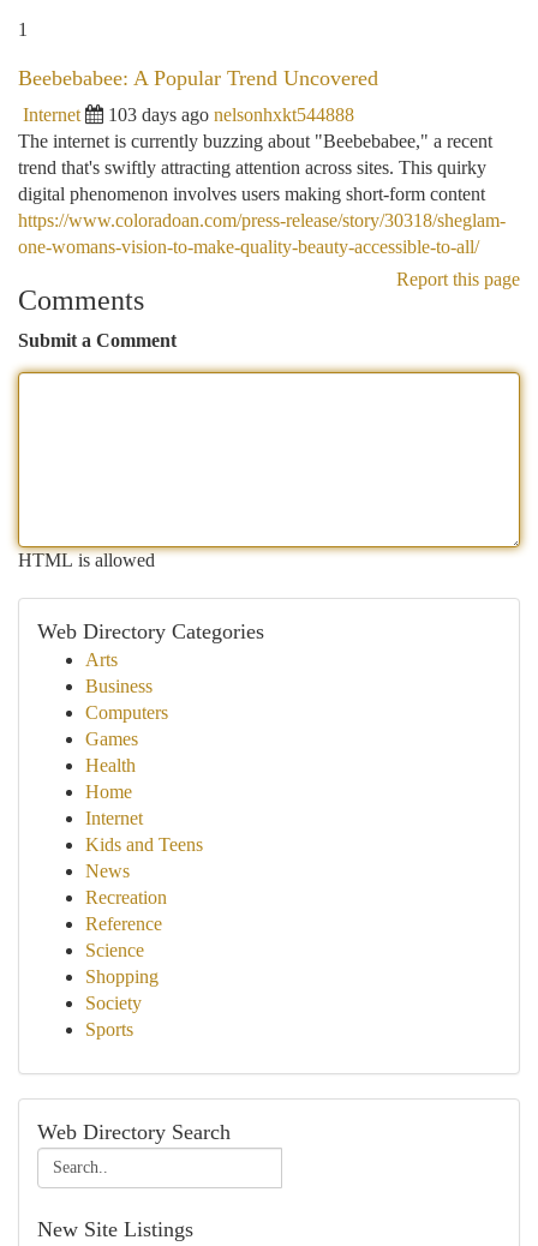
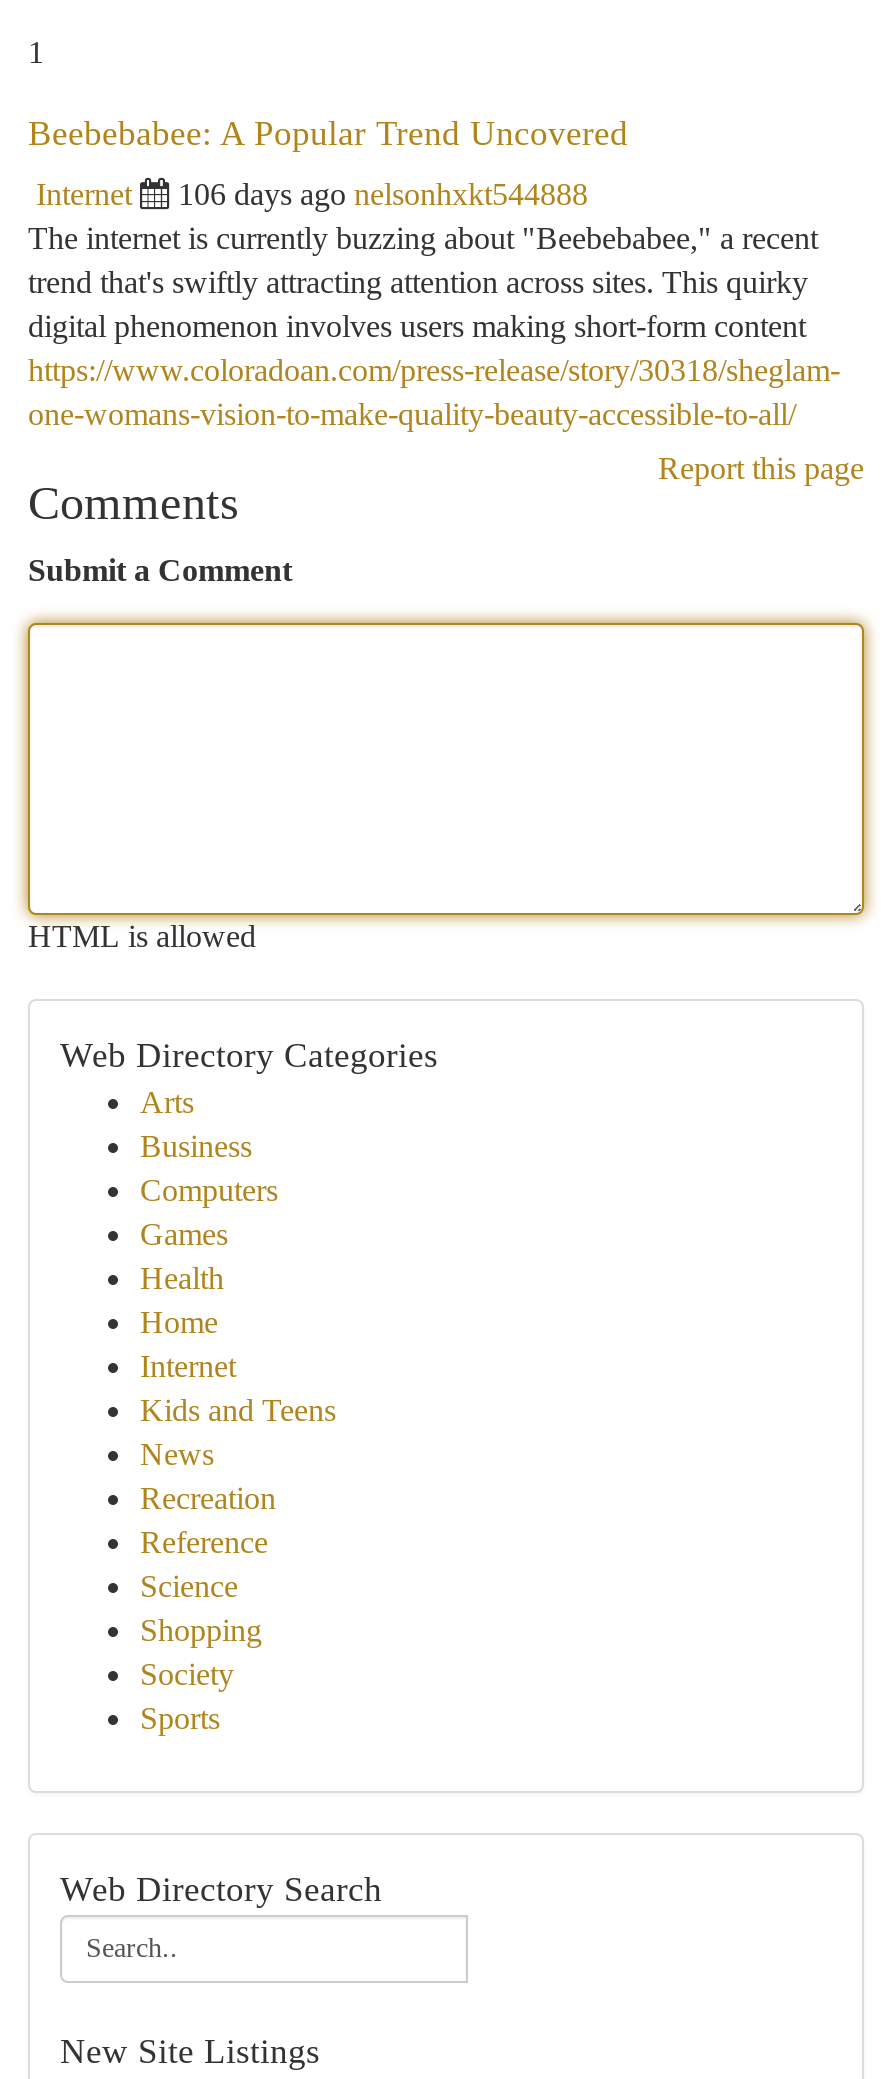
- 103 days ago nelsonhxkt544888
+ 106 days ago nelsonhxkt544888
